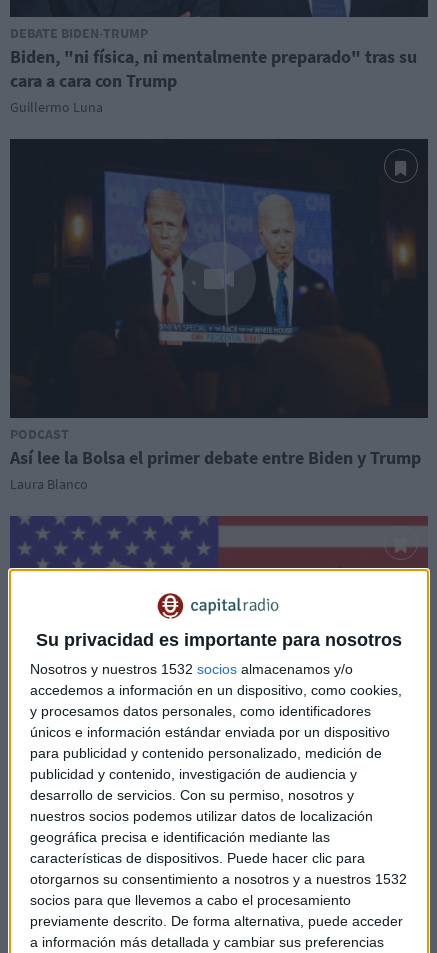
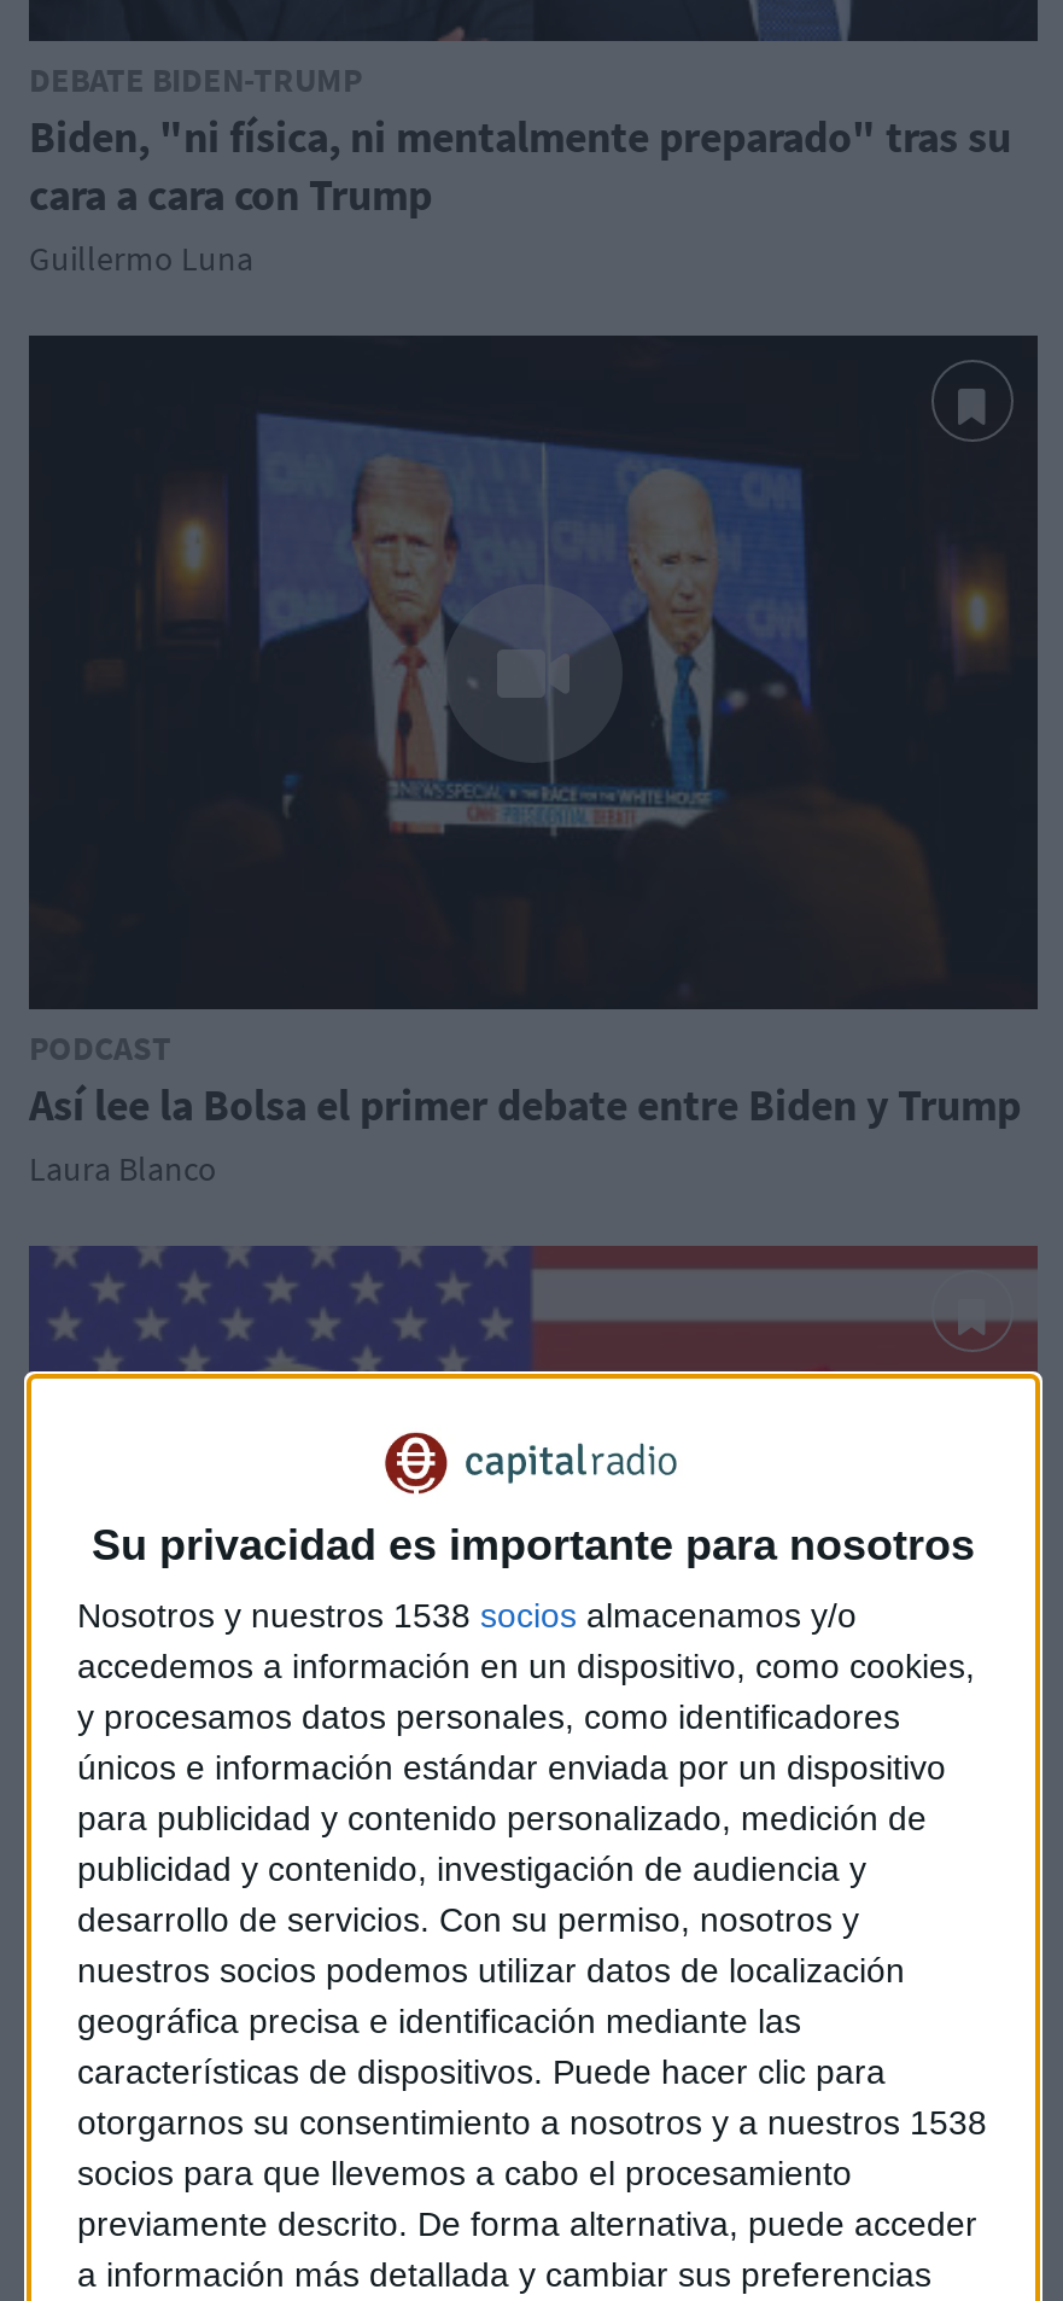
- Nosotros y nuestros 1532 socios almacenamos y/o
+ Nosotros y nuestros 1538 socios almacenamos y/o

- otorgarnos su consentimiento a nosotros y a nuestros 1532
+ otorgarnos su consentimiento a nosotros y a nuestros 1538
